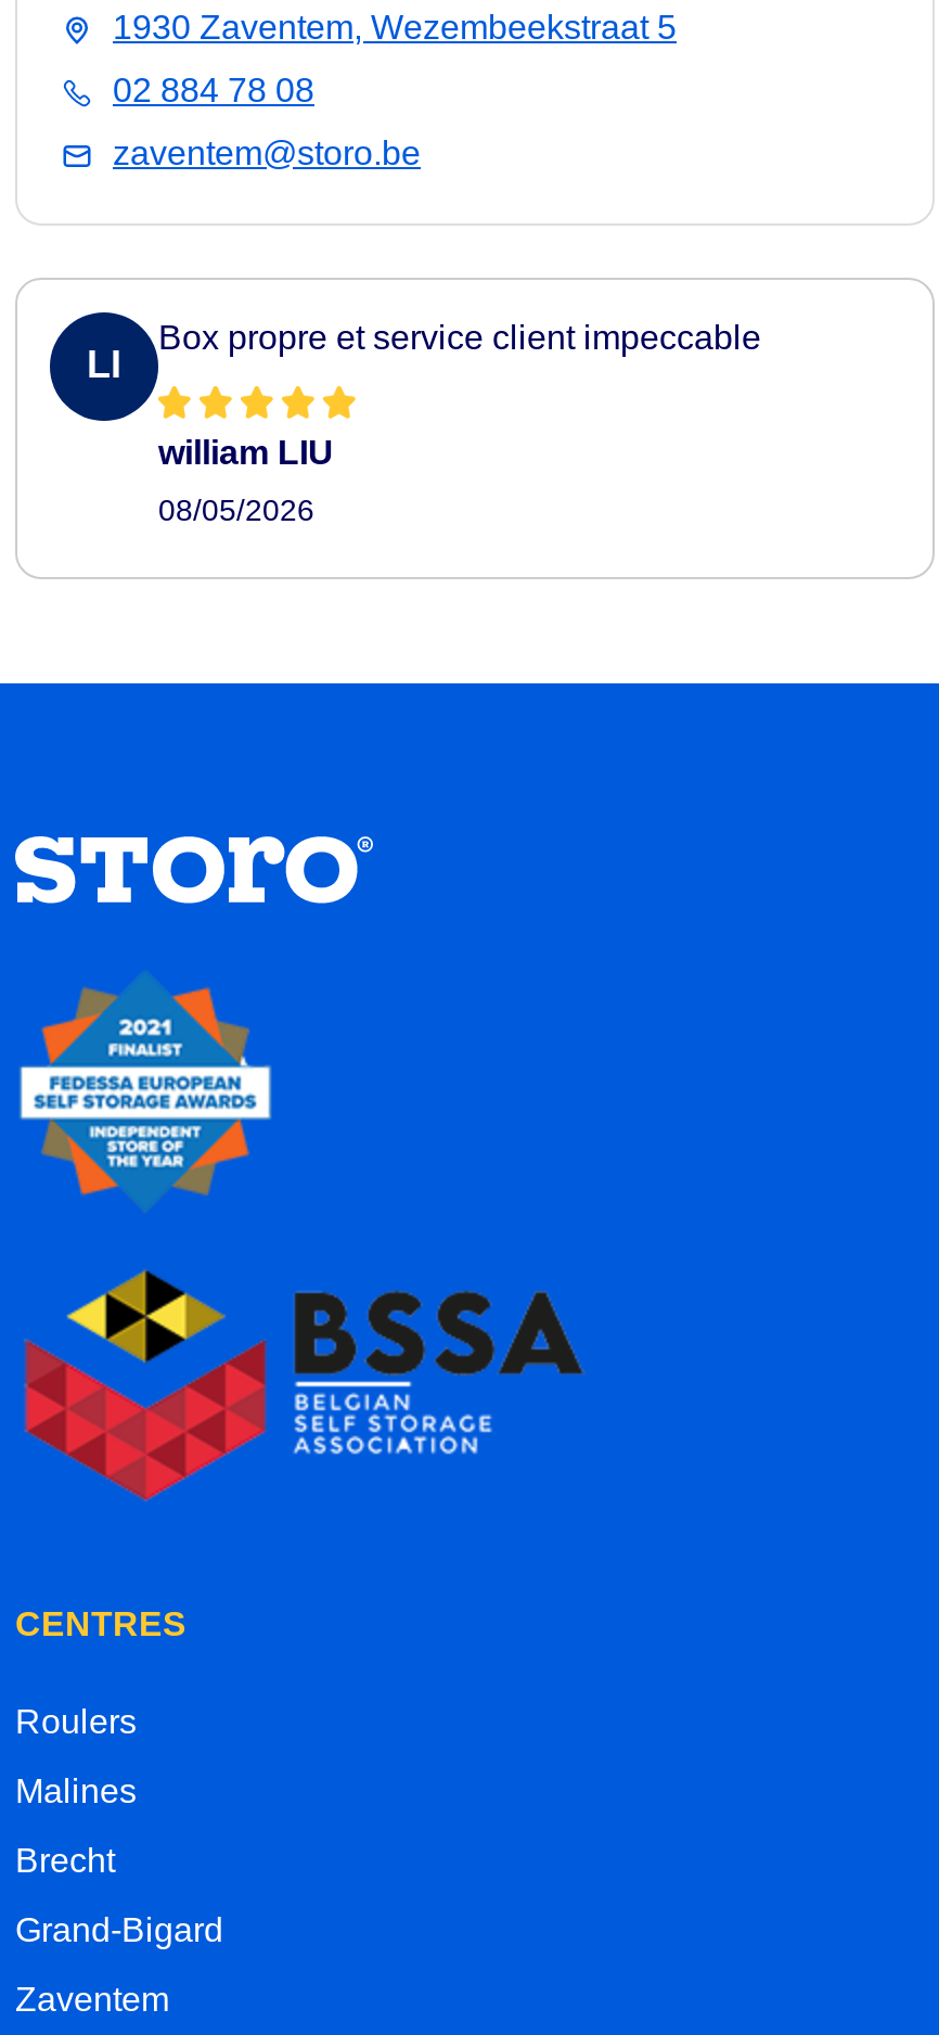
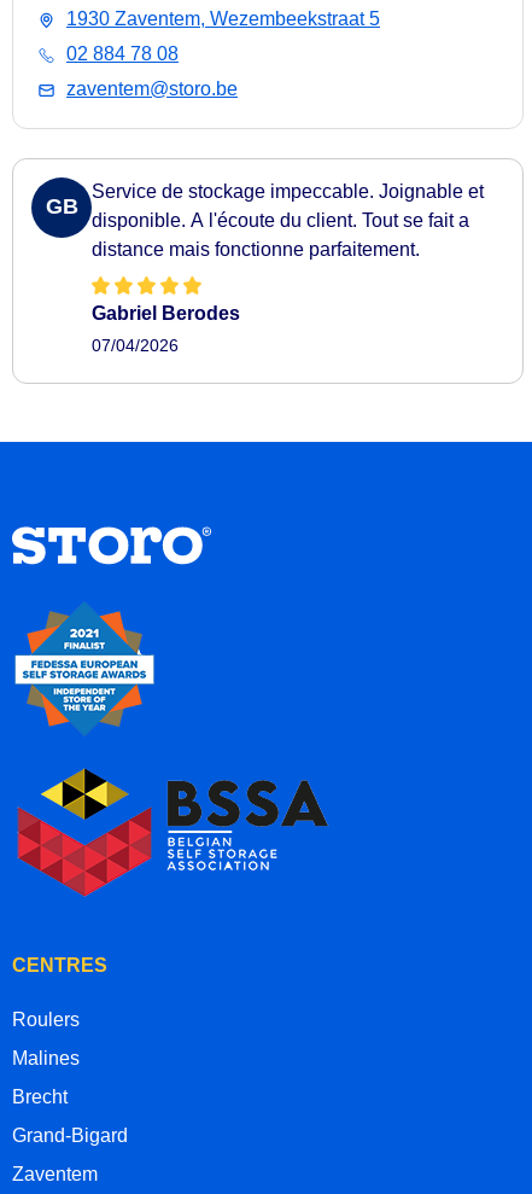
- Box propre et service client impeccable
+ Service de stockage impeccable. Joignable et
+ disponible. A l'écoute du client. Tout se fait a
+ distance mais fonctionne parfaitement.

- LI
+ GB

- william LIU
+ Gabriel Berodes

- 08/05/2026
+ 07/04/2026
